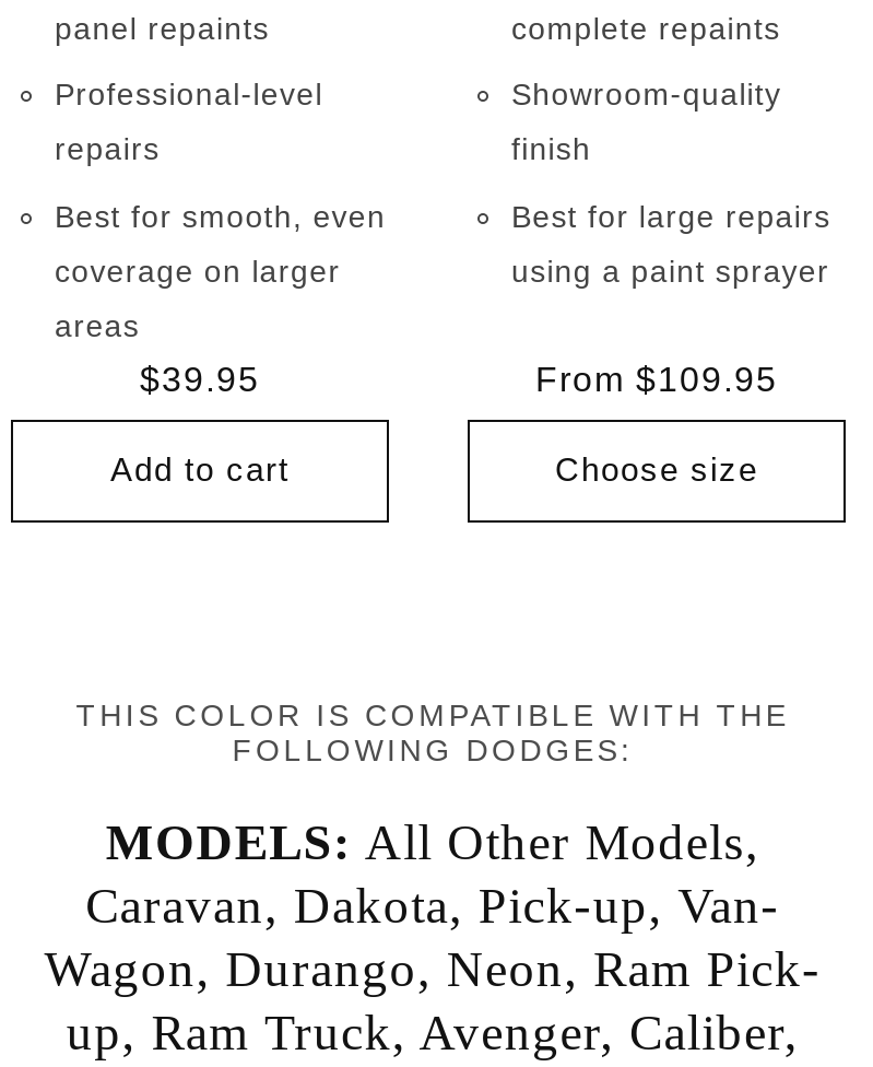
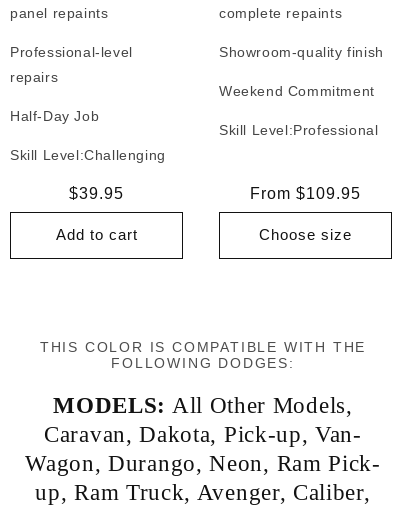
- Showroom-quality
- finish
- Best for large repairs
- using a paint sprayer
+ Showroom-quality finish
+ Weekend Commitment
+ Skill Level: Professional

- Best for smooth, even
- coverage on larger
- areas
+ Half-Day Job
+ Skill Level: Challenging
